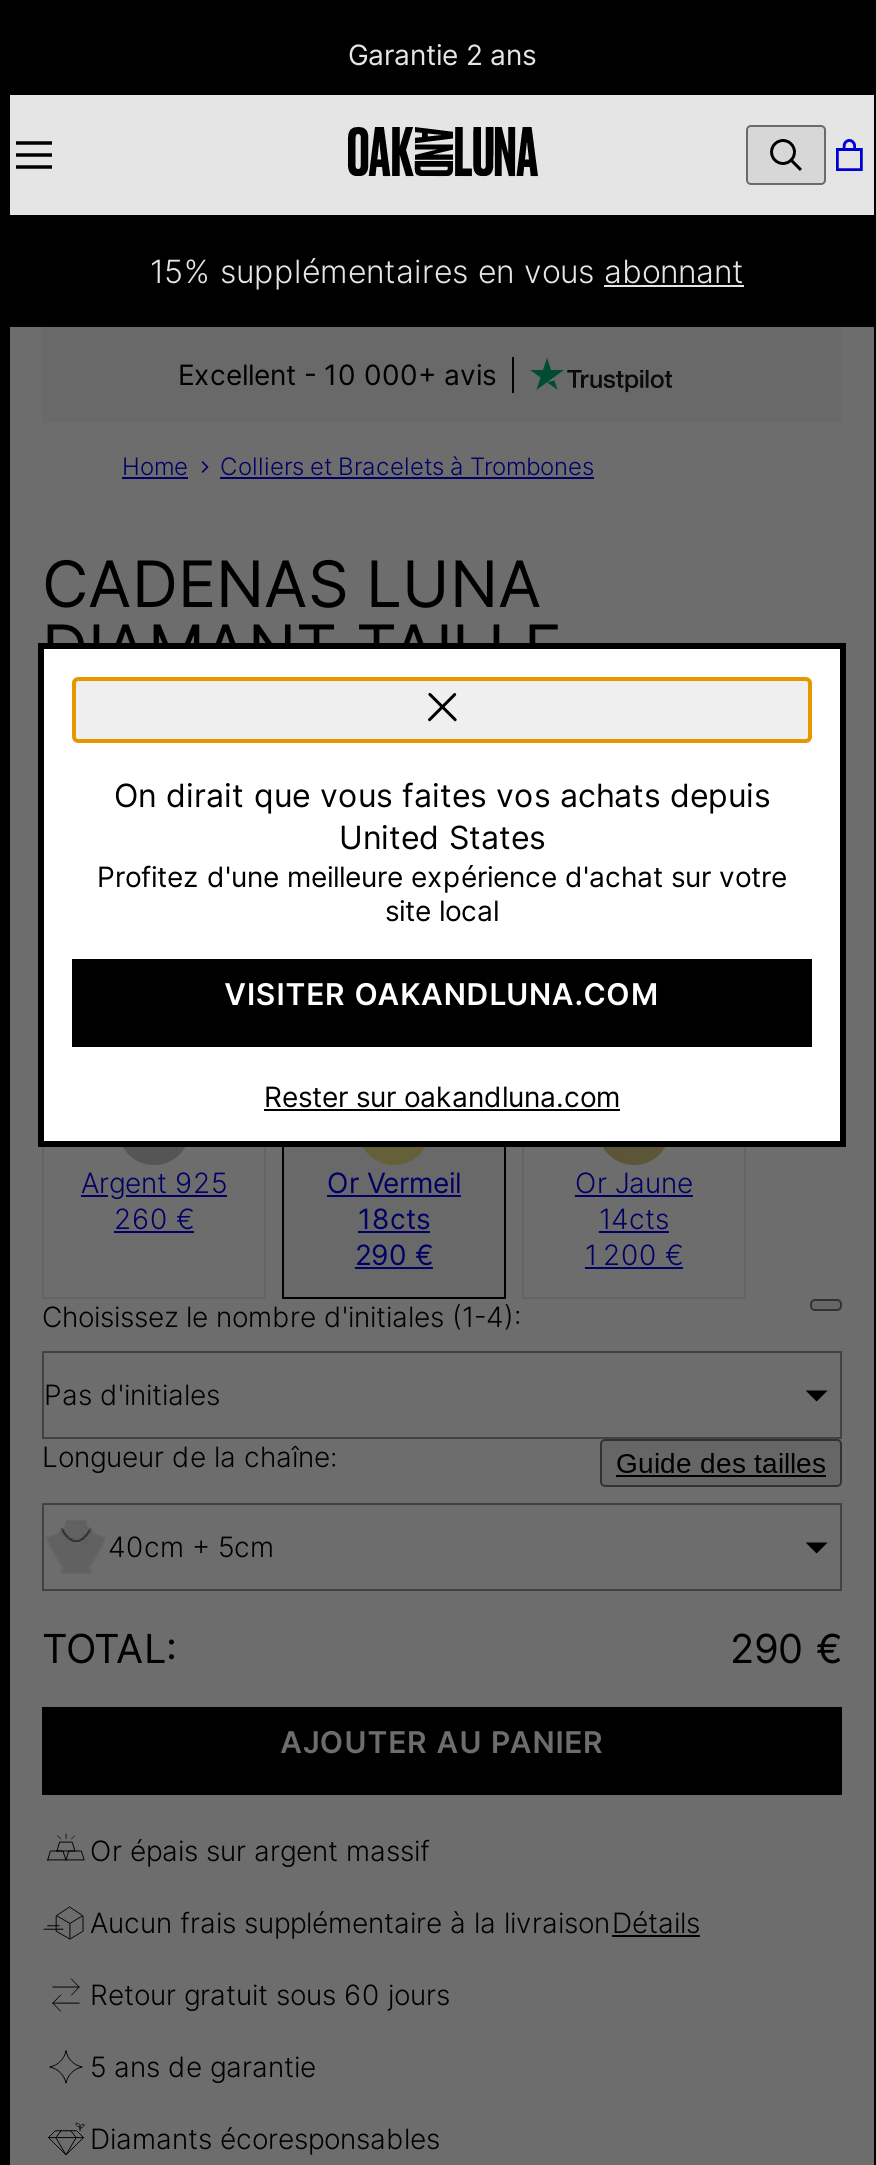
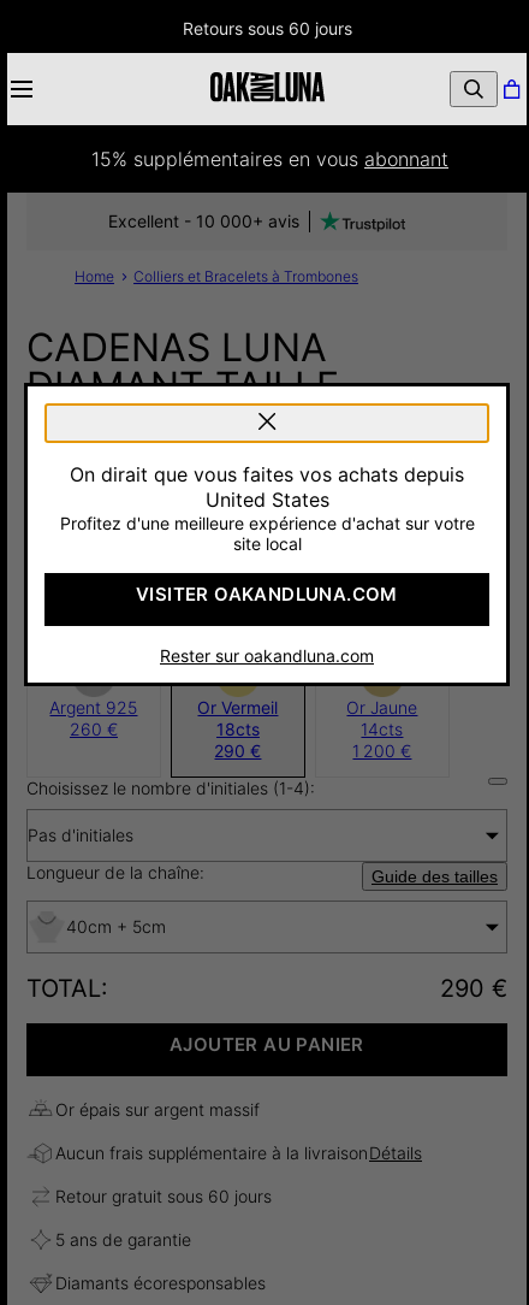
- Garantie 2 ans
+ Retours sous 60 jours
